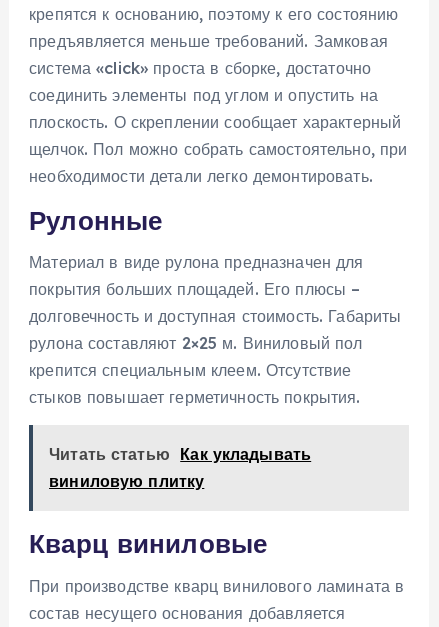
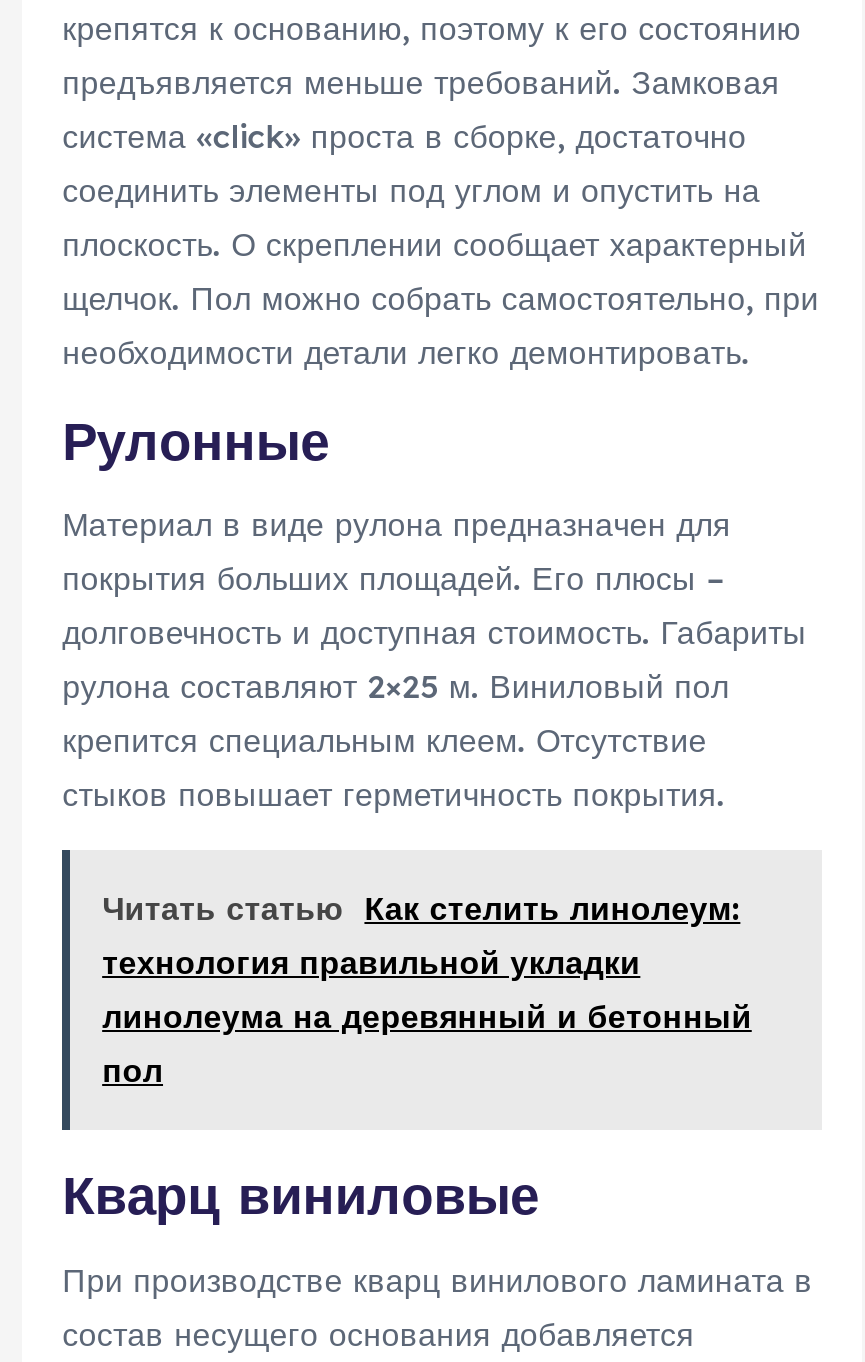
- Читать статью Как укладывать
- виниловую плитку
+ Читать статью Как стелить линолеум:
+ технология правильной укладки
+ линолеума на деревянный и бетонный
+ пол
